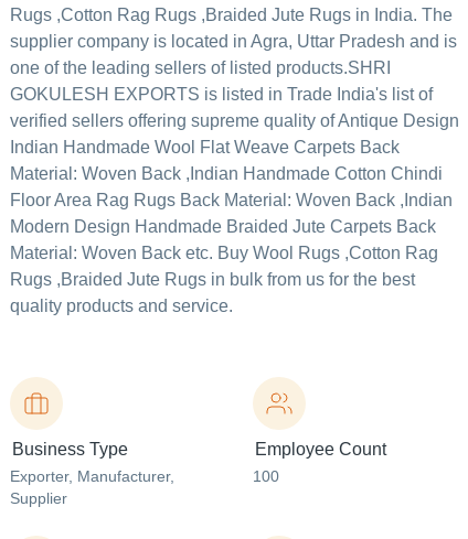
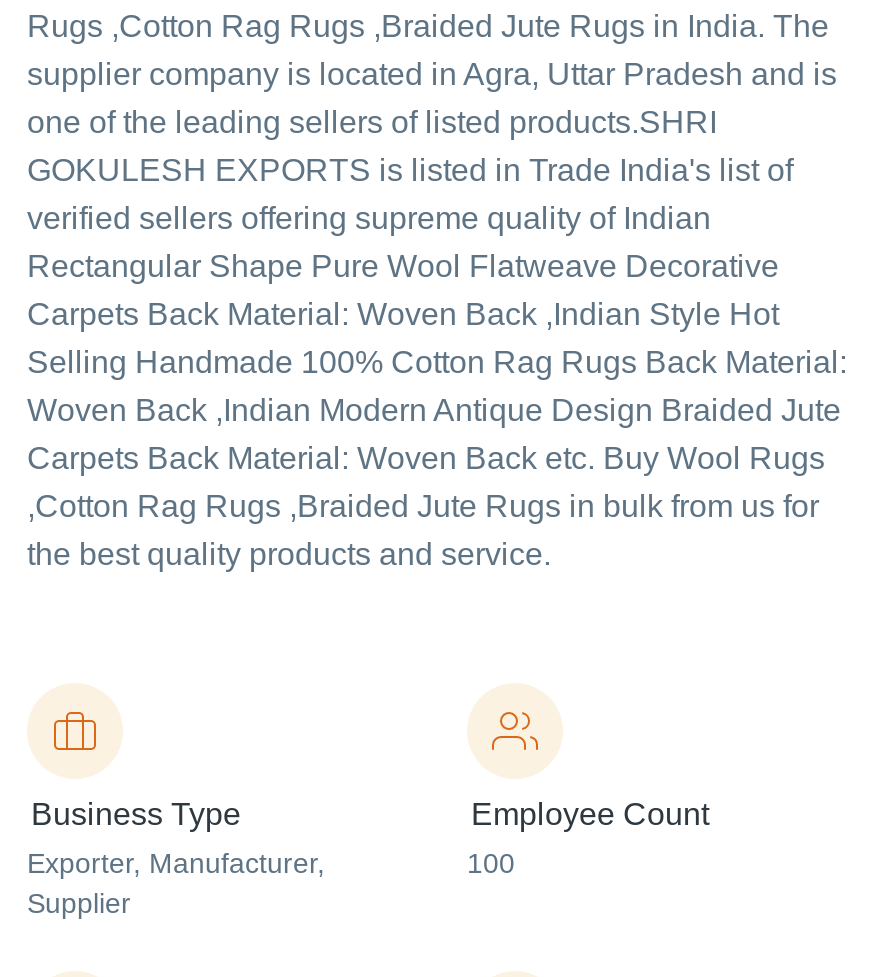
- verified sellers offering supreme quality of Antique Design
- Indian Handmade Wool Flat Weave Carpets Back
- Material: Woven Back ,Indian Handmade Cotton Chindi
- Floor Area Rag Rugs Back Material: Woven Back ,Indian
- Modern Design Handmade Braided Jute Carpets Back
- Material: Woven Back etc. Buy Wool Rugs ,Cotton Rag
- Rugs ,Braided Jute Rugs in bulk from us for the best
- quality products and service.
+ verified sellers offering supreme quality of Indian
+ Rectangular Shape Pure Wool Flatweave Decorative
+ Carpets Back Material: Woven Back ,Indian Style Hot
+ Selling Handmade 100% Cotton Rag Rugs Back Material:
+ Woven Back ,Indian Modern Antique Design Braided Jute
+ Carpets Back Material: Woven Back etc. Buy Wool Rugs
+ ,Cotton Rag Rugs ,Braided Jute Rugs in bulk from us for
+ the best quality products and service.
